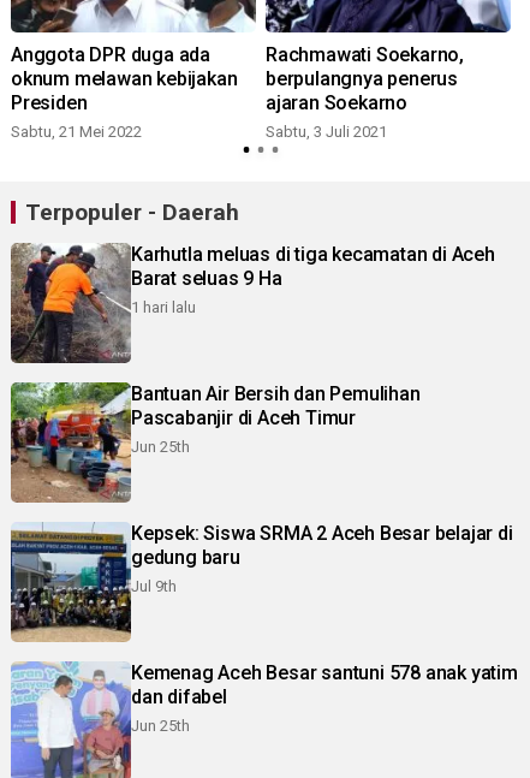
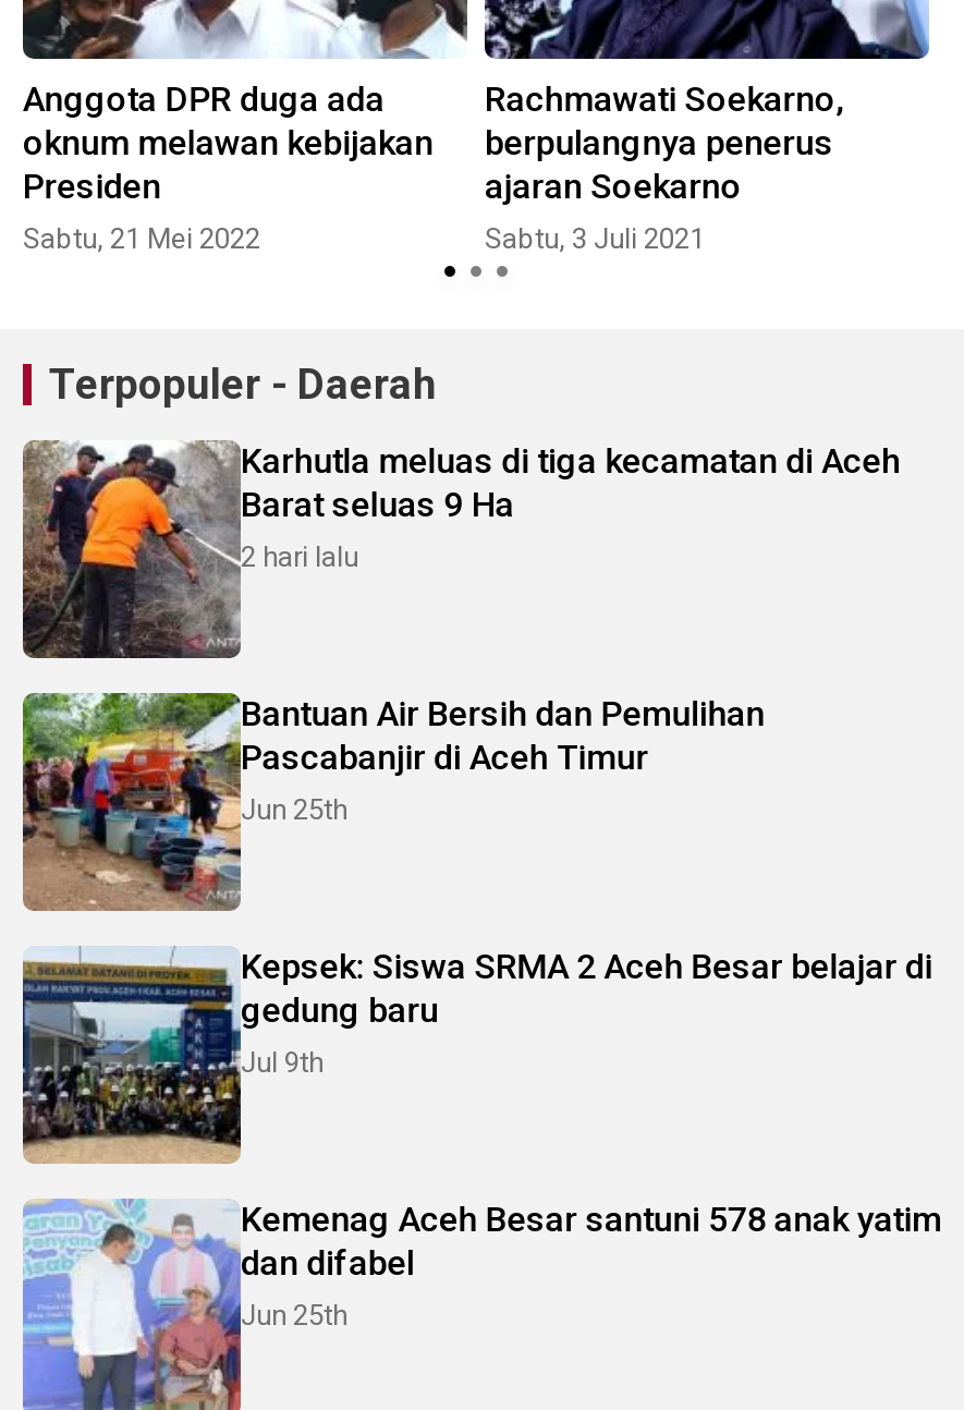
- 1 hari lalu
+ 2 hari lalu
